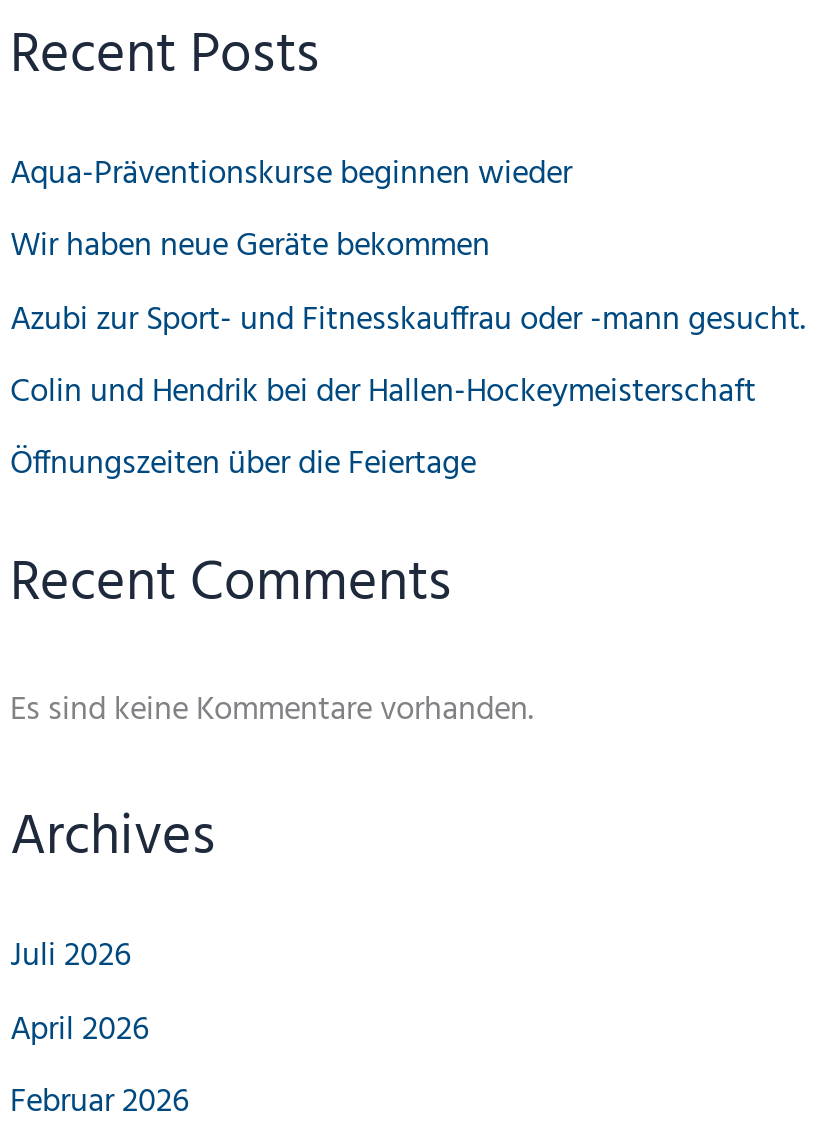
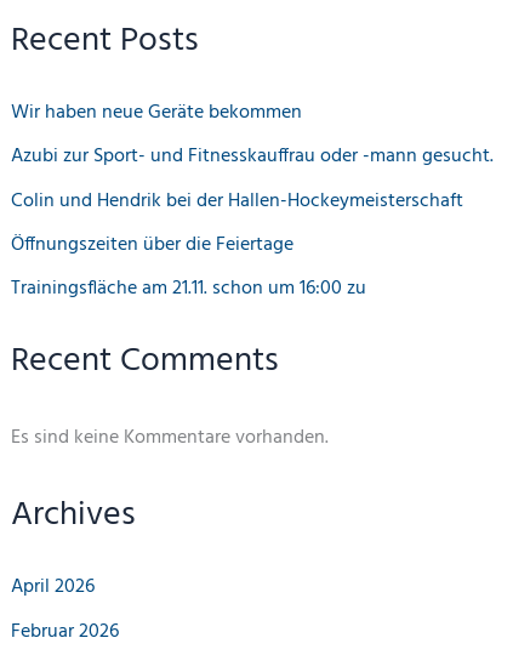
- Aqua-Präventionskurse beginnen wieder

+ Trainingsfläche am 21.11. schon um 16:00 zu

- Juli 2026
